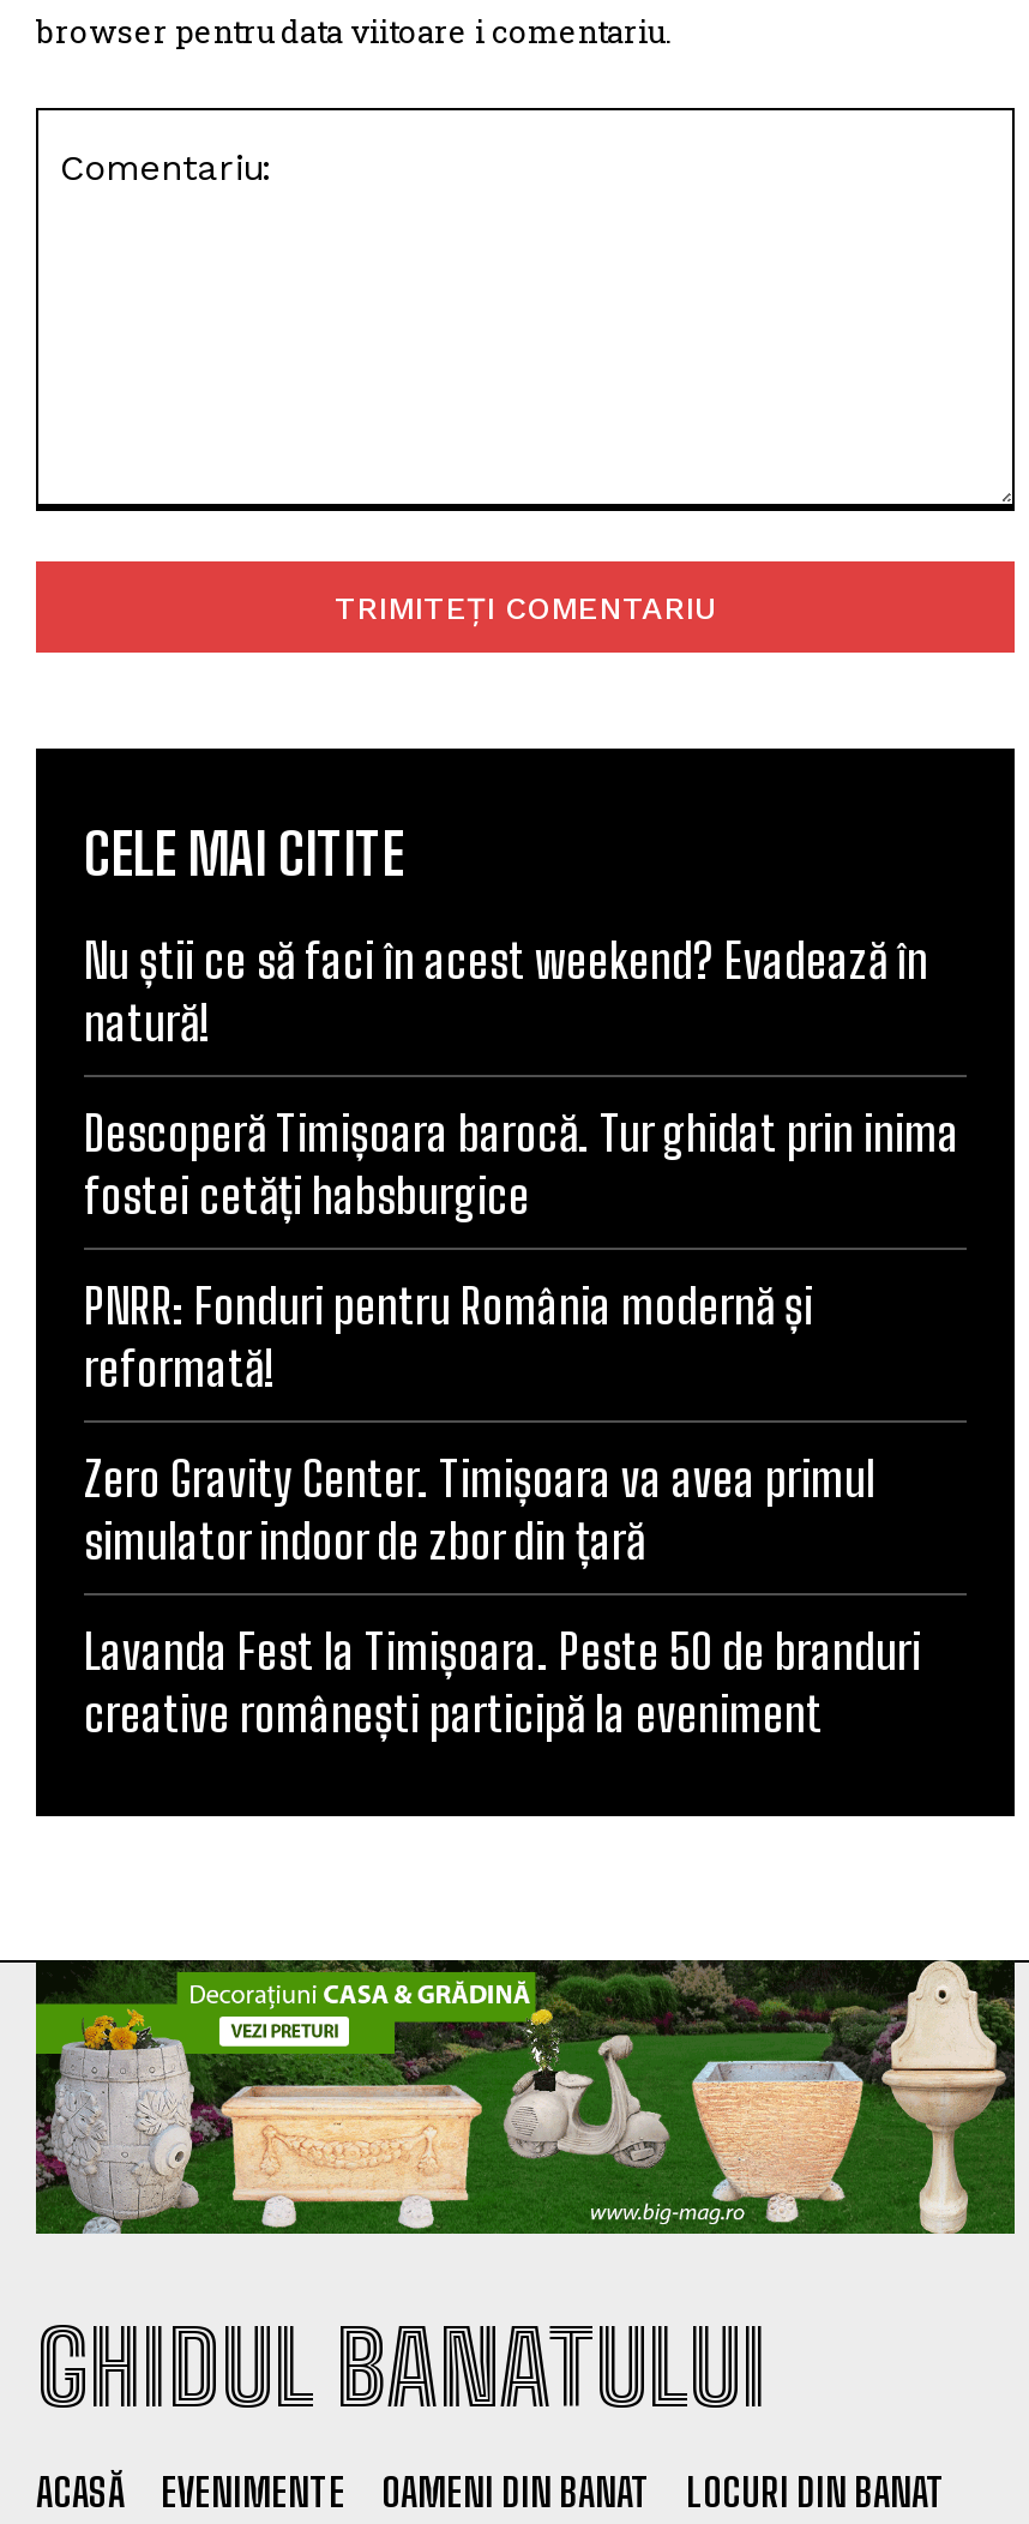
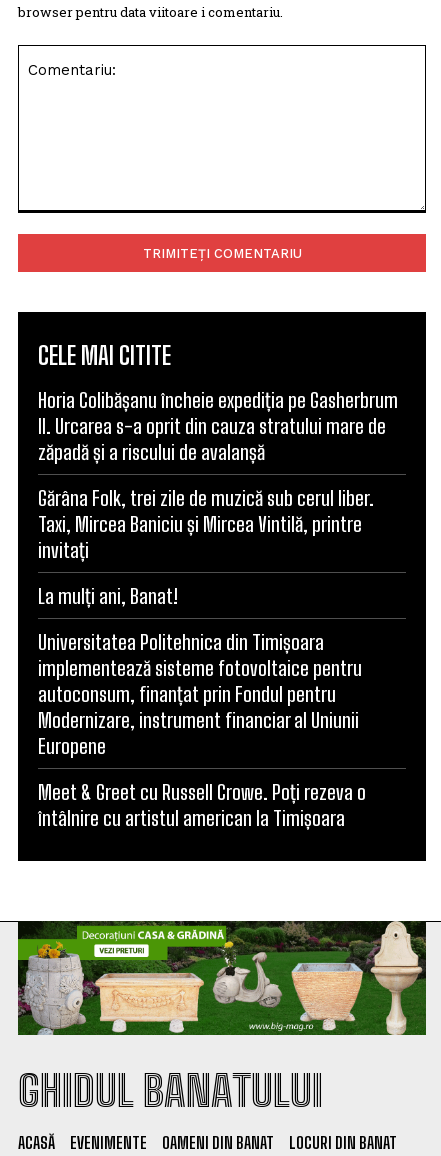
- Nu știi ce să faci în acest weekend? Evadează în
- natură!
+ Horia Colibășanu încheie expediția pe Gasherbrum
+ II. Urcarea s-a oprit din cauza stratului mare de
+ zăpadă și a riscului de avalanșă

- Descoperă Timișoara barocă. Tur ghidat prin inima
- fostei cetăți habsburgice
+ Gărâna Folk, trei zile de muzică sub cerul liber.
+ Taxi, Mircea Baniciu și Mircea Vintilă, printre
+ invitați

- PNRR: Fonduri pentru România modernă și
- reformată!
+ La mulți ani, Banat!

- Zero Gravity Center. Timișoara va avea primul
- simulator indoor de zbor din țară
+ Universitatea Politehnica din Timișoara
+ implementează sisteme fotovoltaice pentru
+ autoconsum, finanțat prin Fondul pentru
+ Modernizare, instrument financiar al Uniunii
+ Europene

- Lavanda Fest la Timișoara. Peste 50 de branduri
- creative românești participă la eveniment
+ Meet & Greet cu Russell Crowe. Poți rezeva o
+ întâlnire cu artistul american la Timișoara
